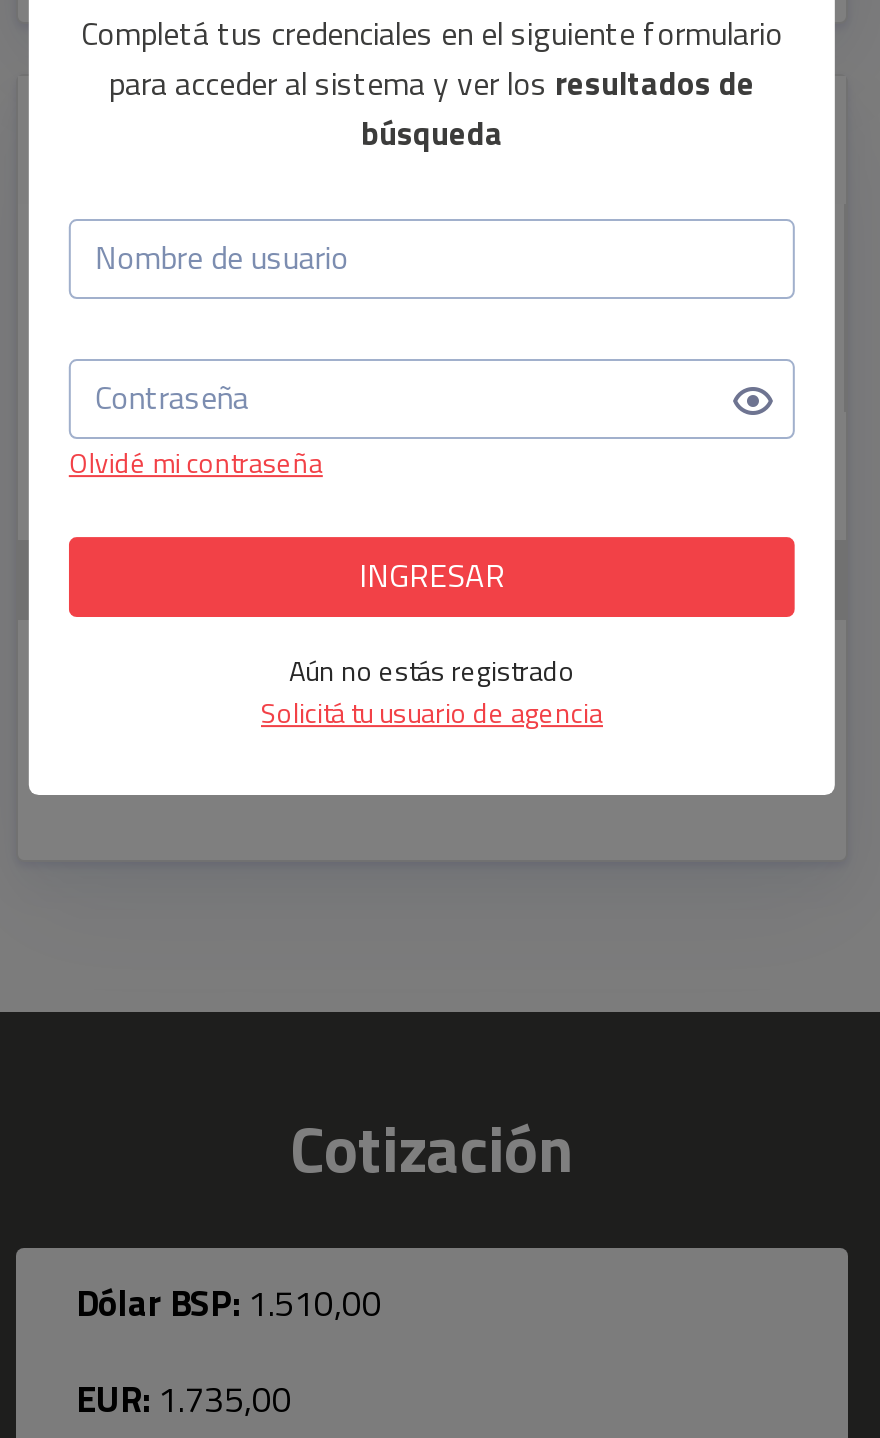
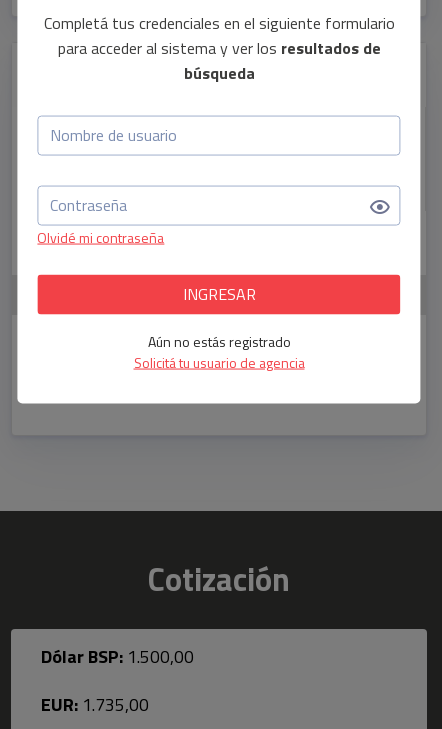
- Dólar BSP: 1.510,00
+ Dólar BSP: 1.500,00
